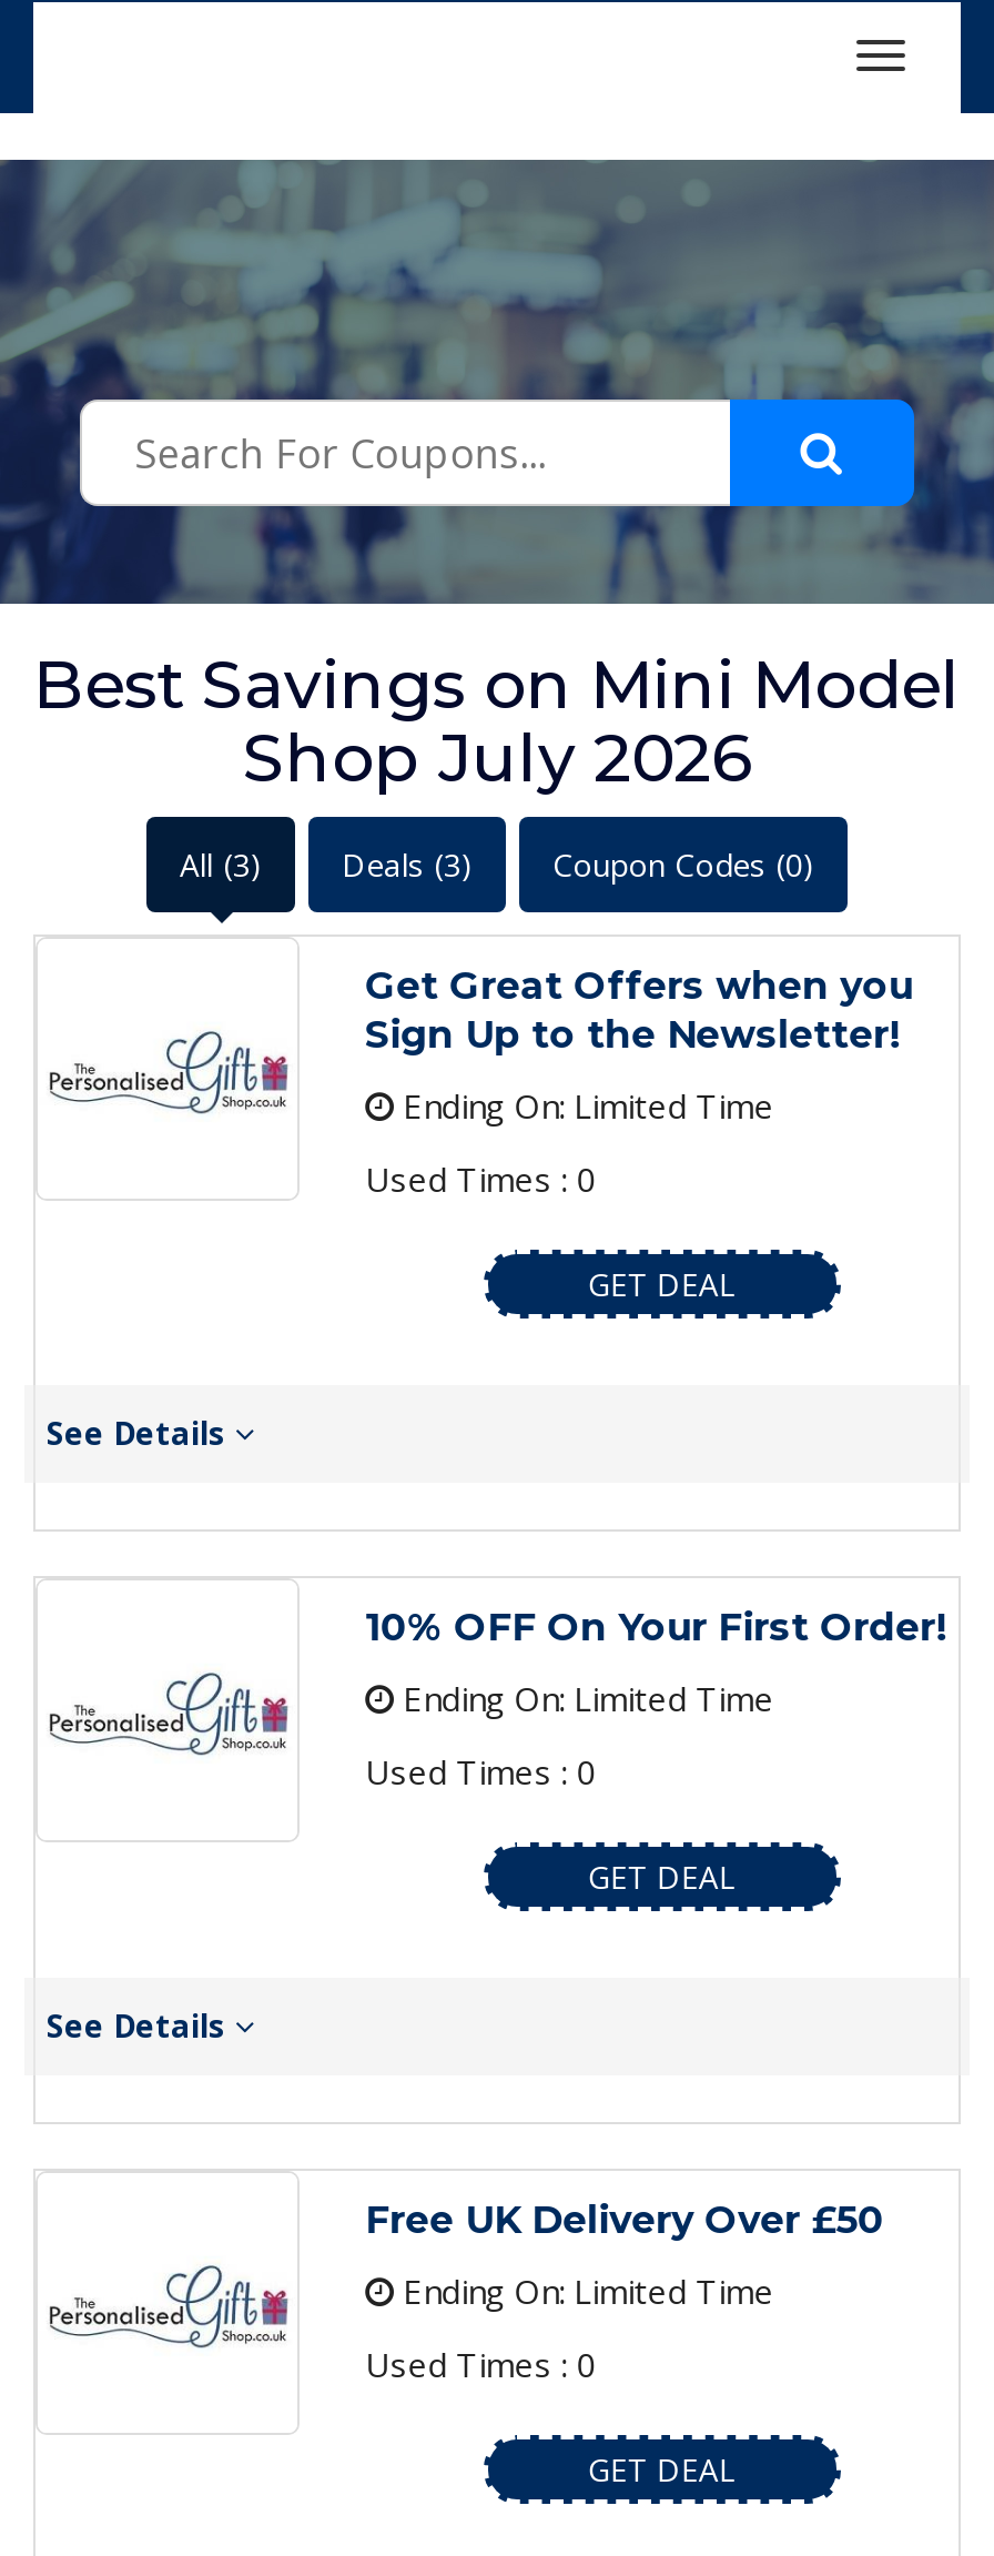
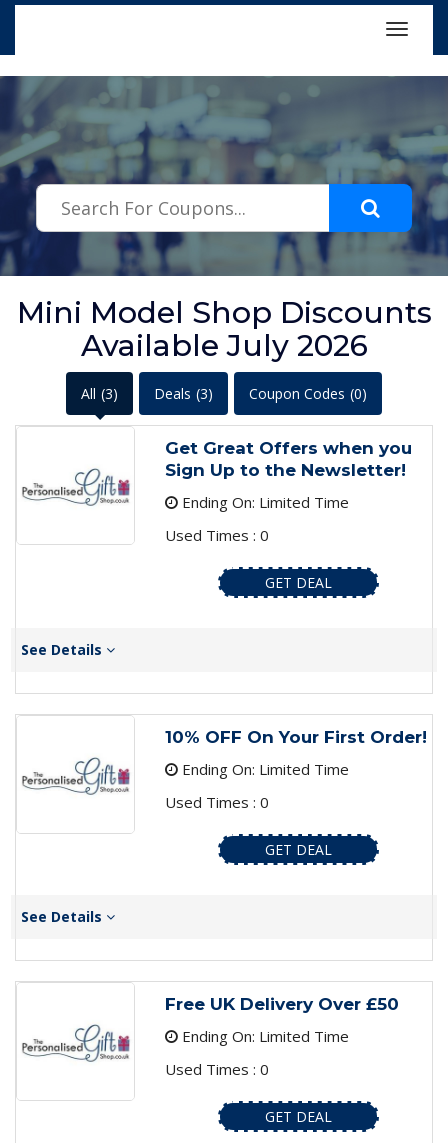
- Best Savings on Mini Model
- Shop July 2026
+ Mini Model Shop Discounts
+ Available July 2026
